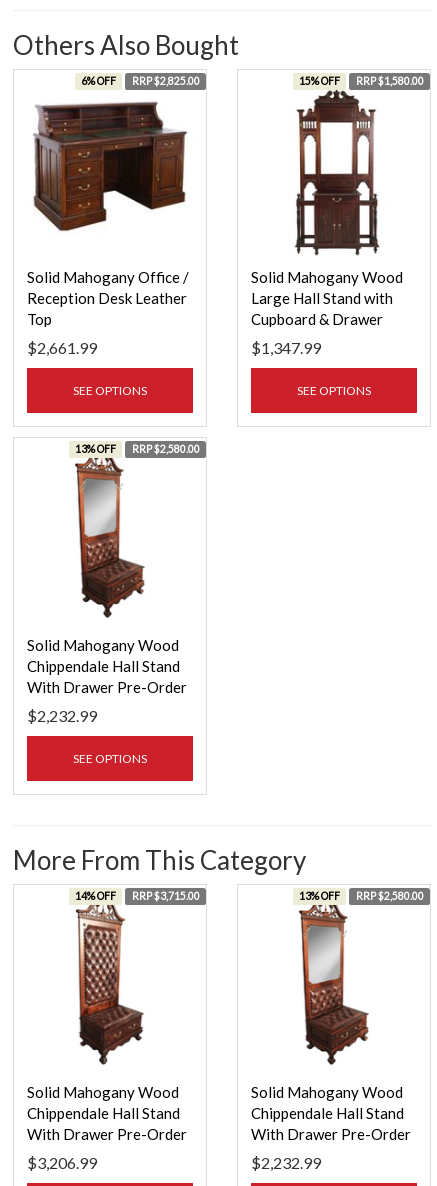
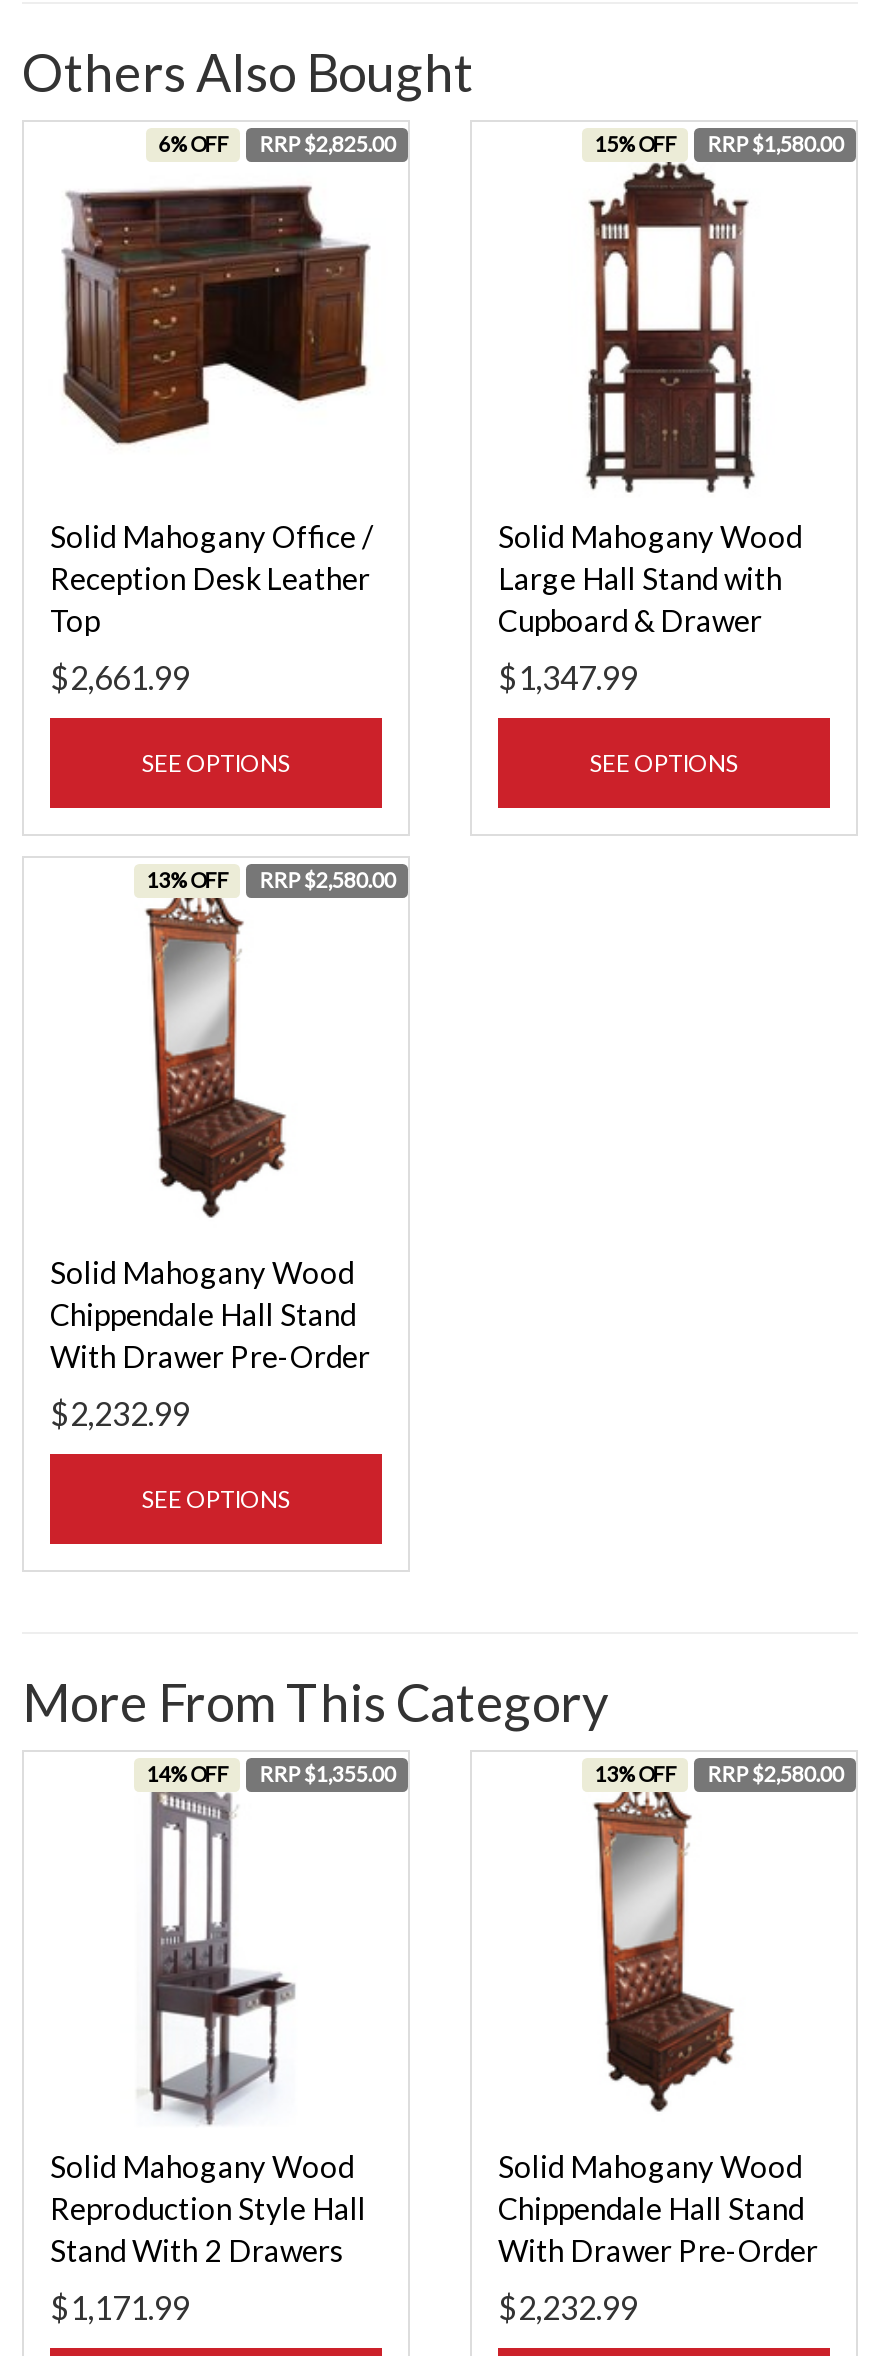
- 14% OFF RRP $3,715.00
+ 14% OFF RRP $1,355.00

- [image]
- Chippendale Hall Stand
- With Drawer Pre-Order
+ [image]
+ Reproduction Style Hall
+ Stand With 2 Drawers

- $3,206.99
+ $1,171.99
